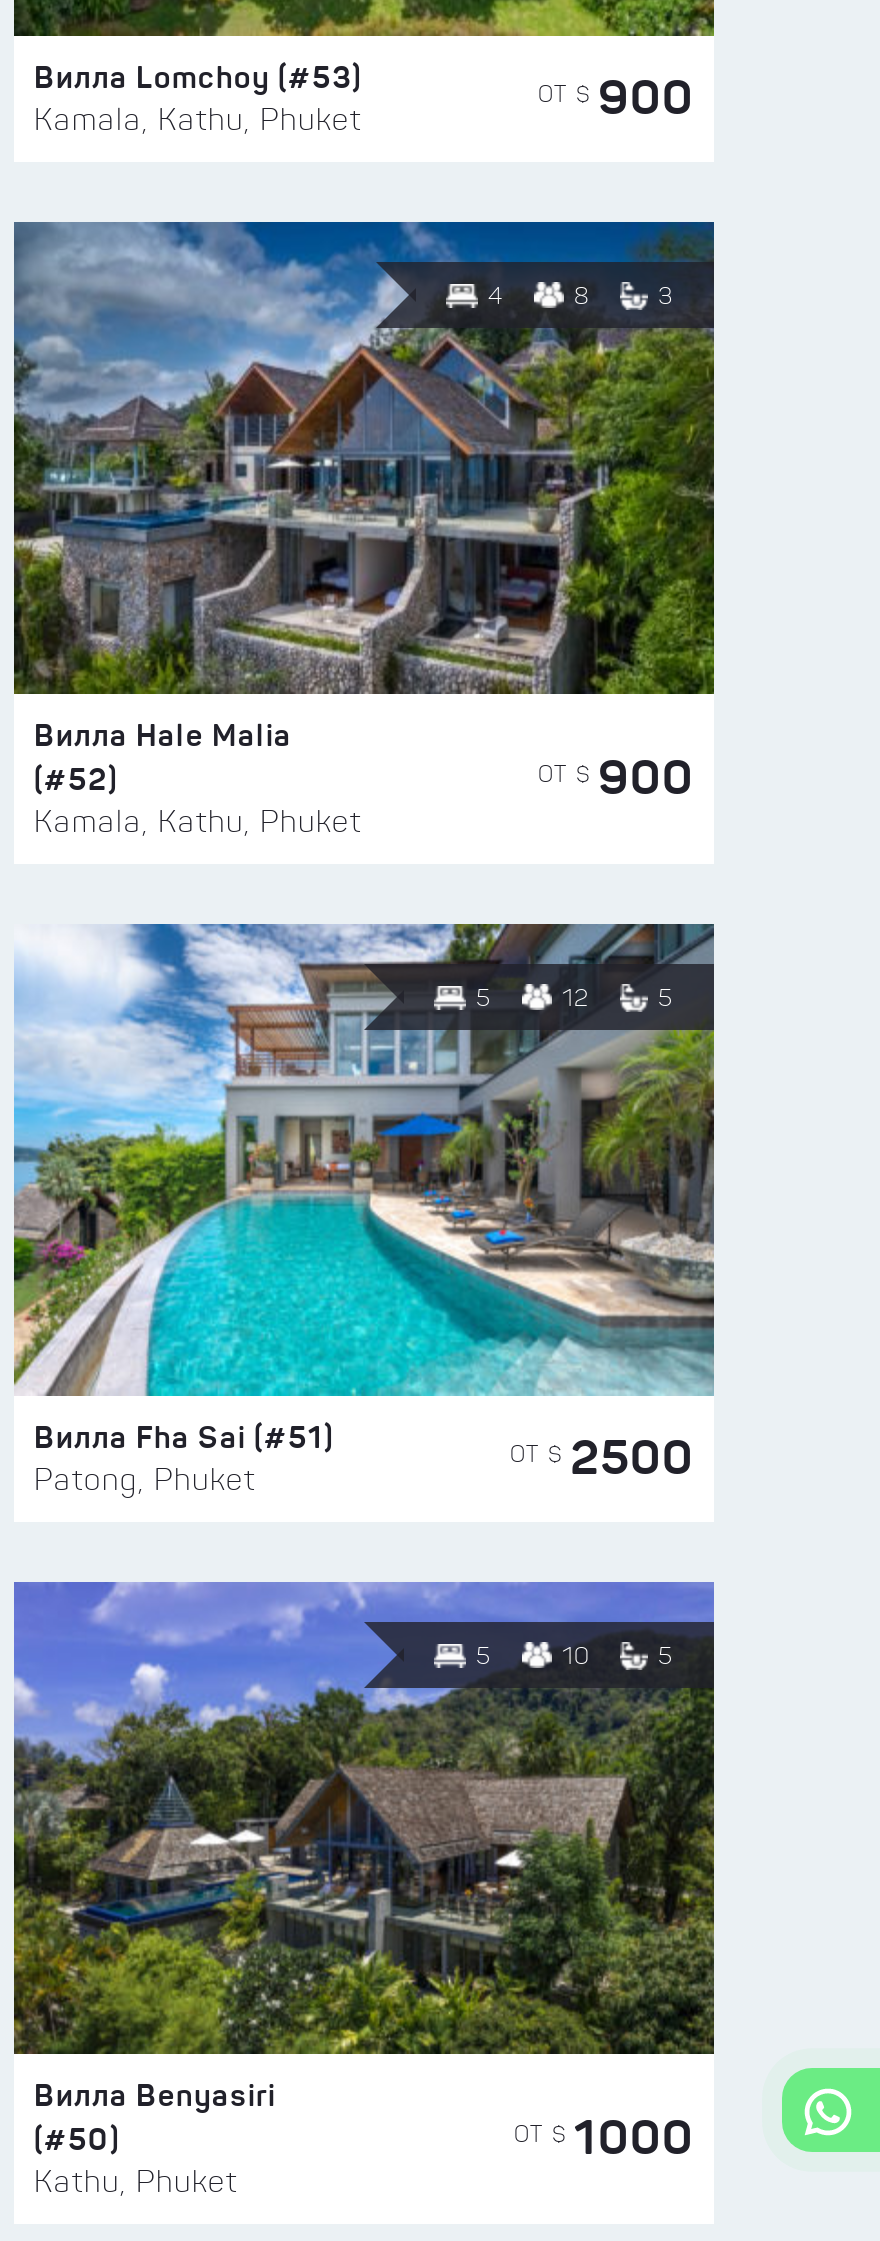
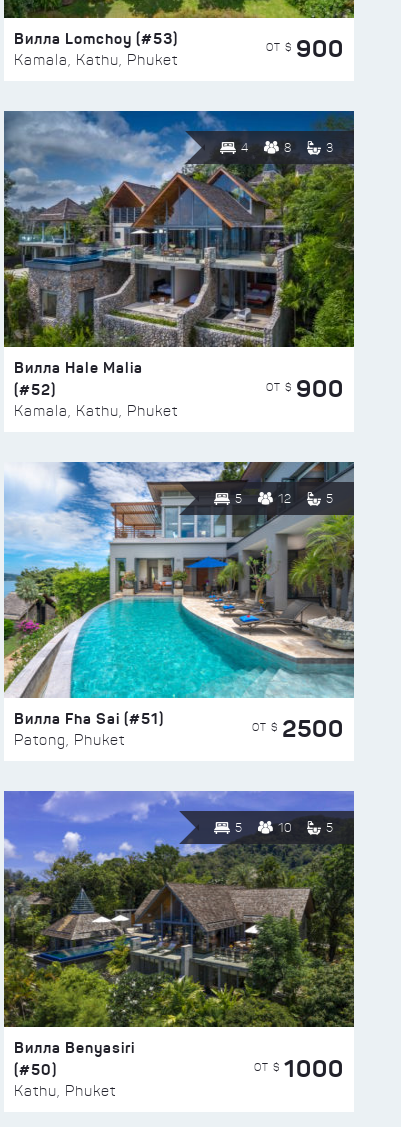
- [image]
